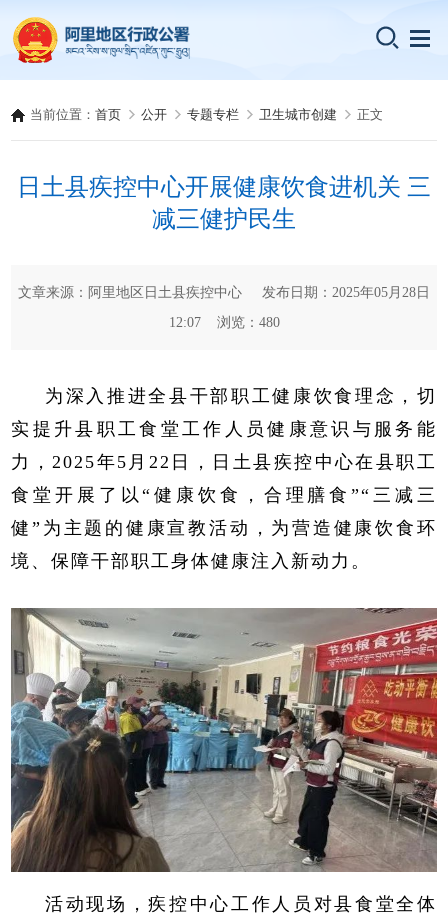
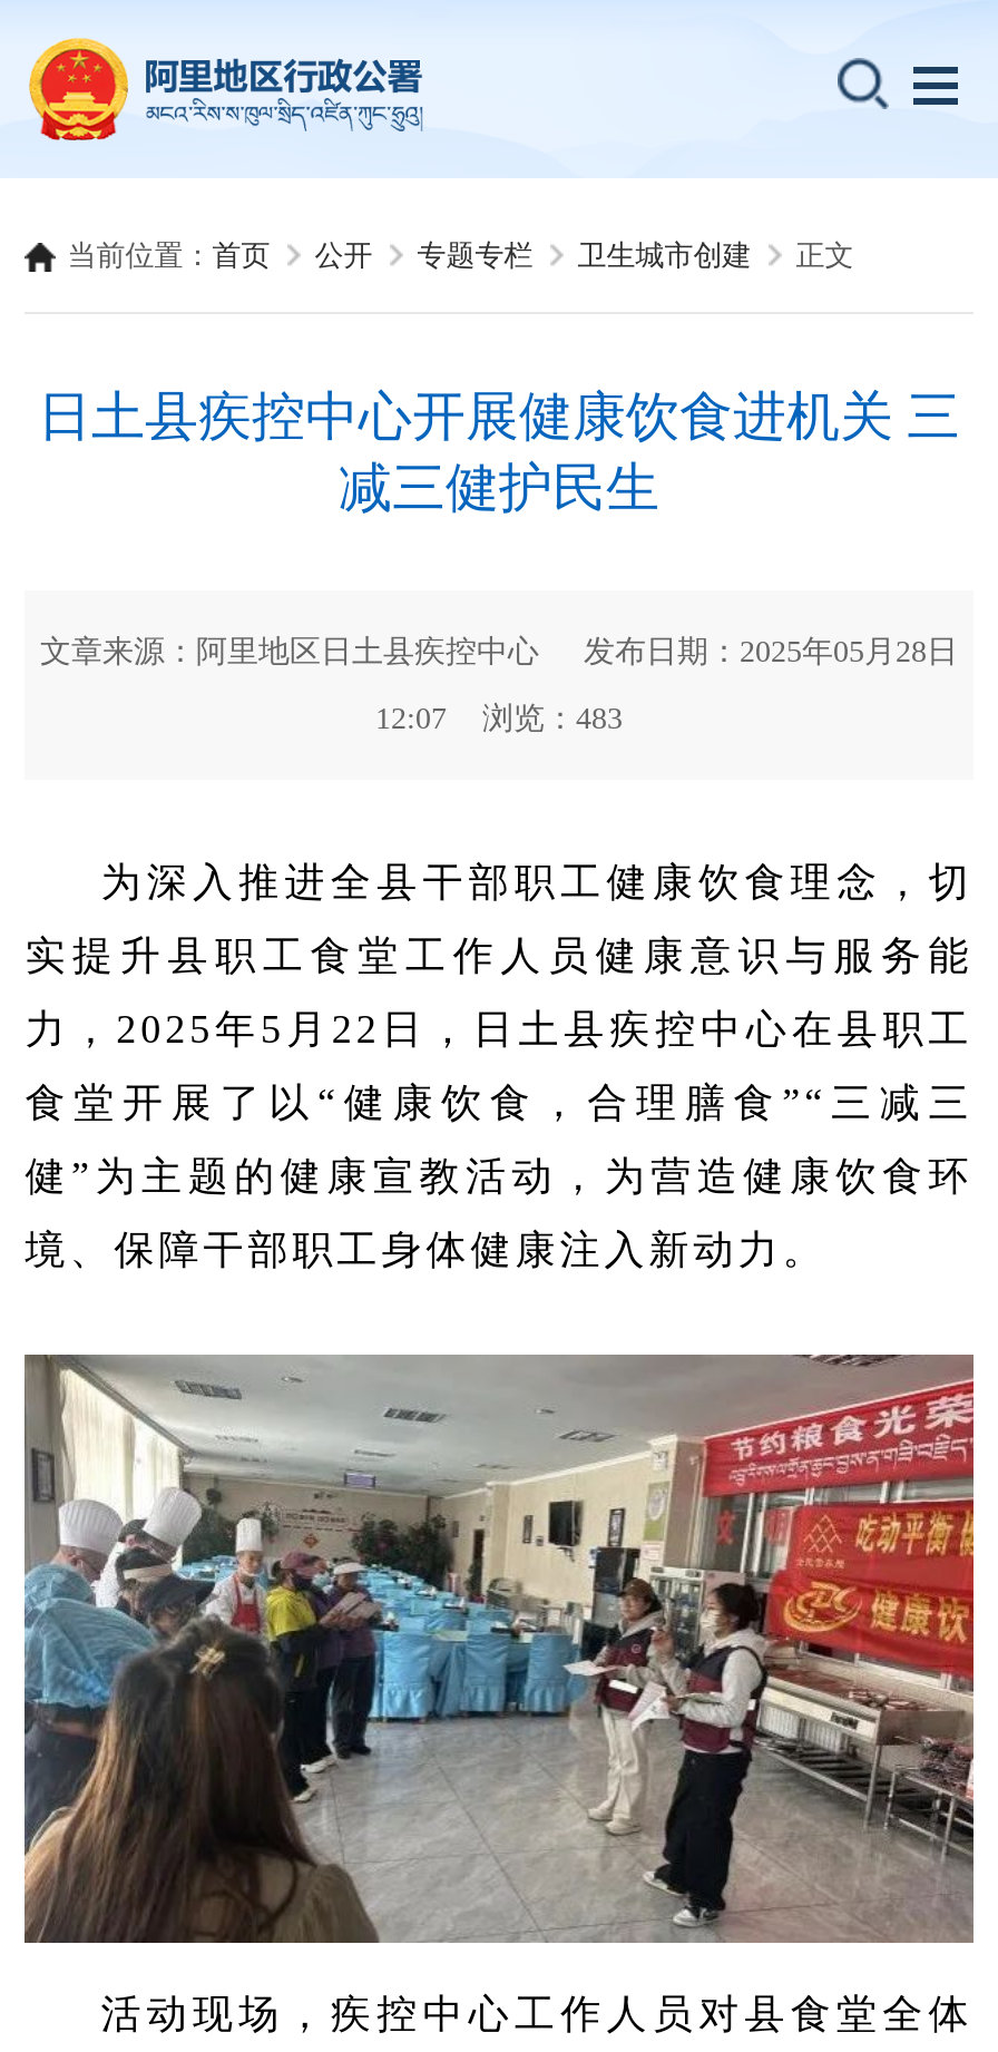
- 12:07 浏览：480
+ 12:07 浏览：483
